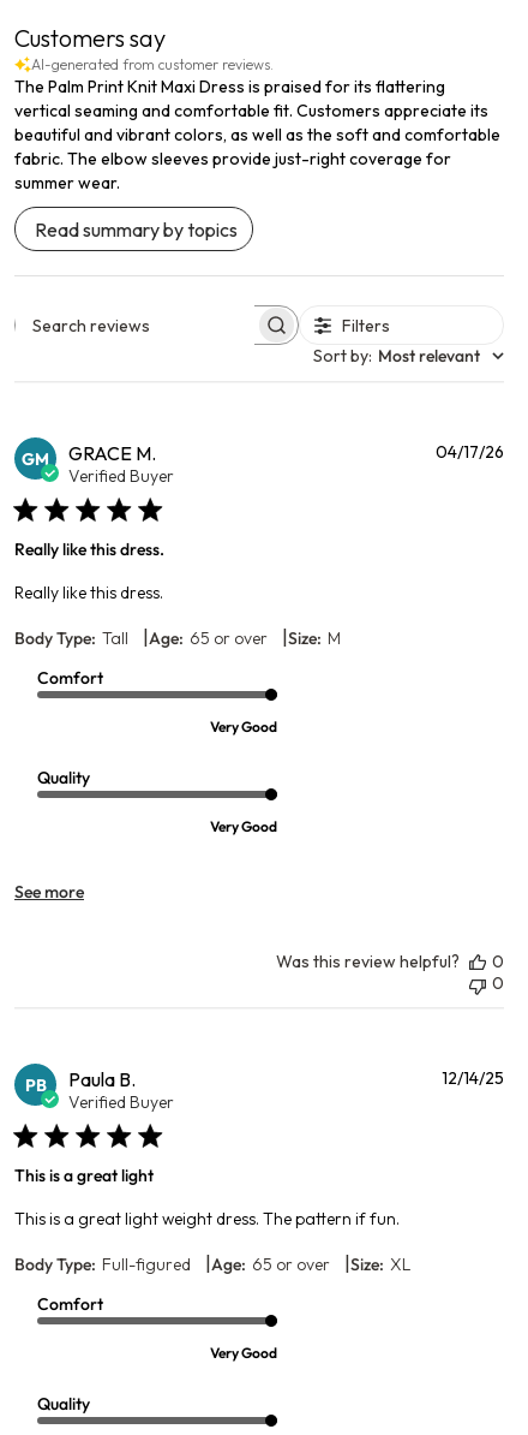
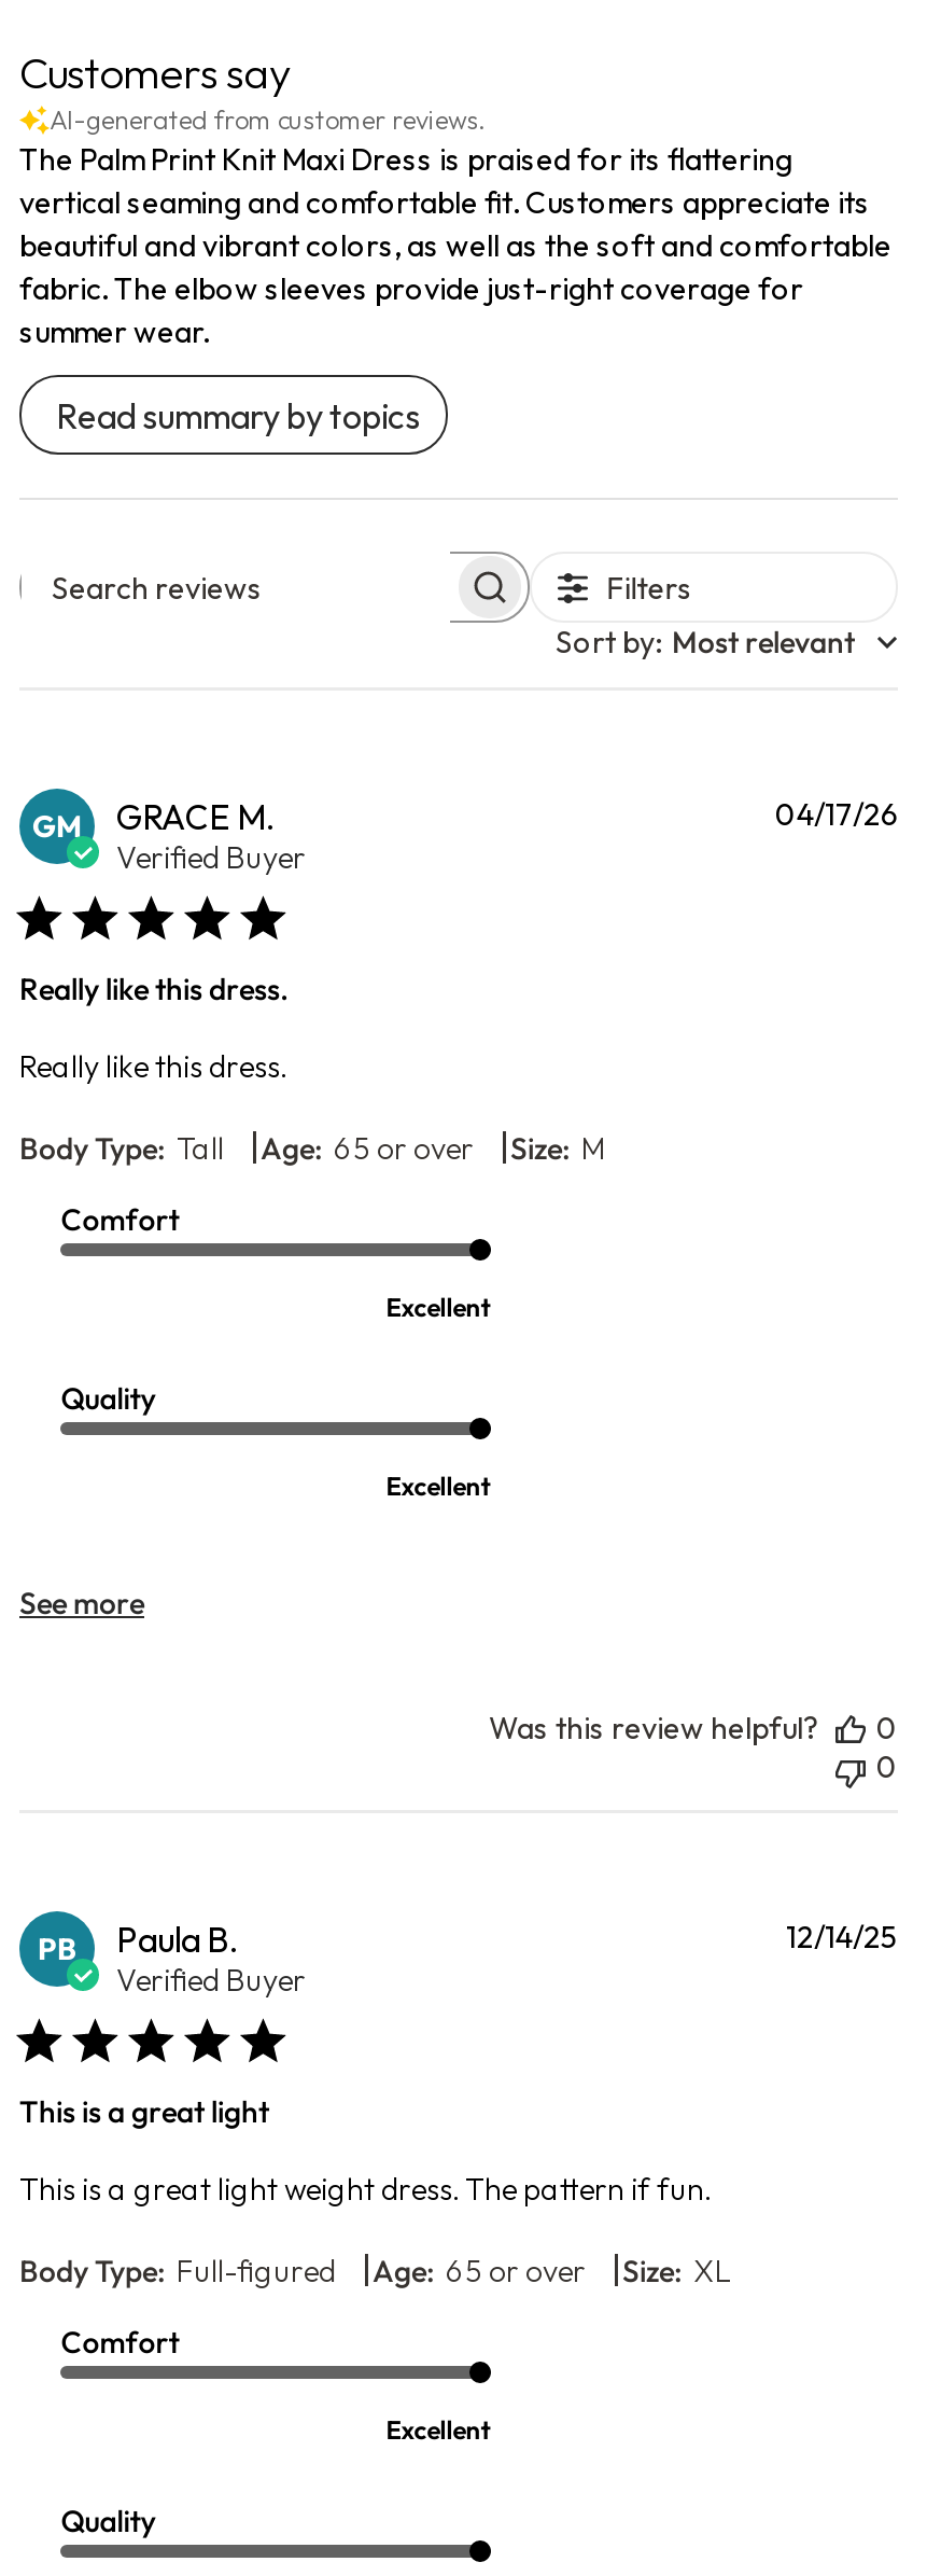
- Very Good
+ Excellent

- Very Good
+ Excellent

- Very Good
+ Excellent
